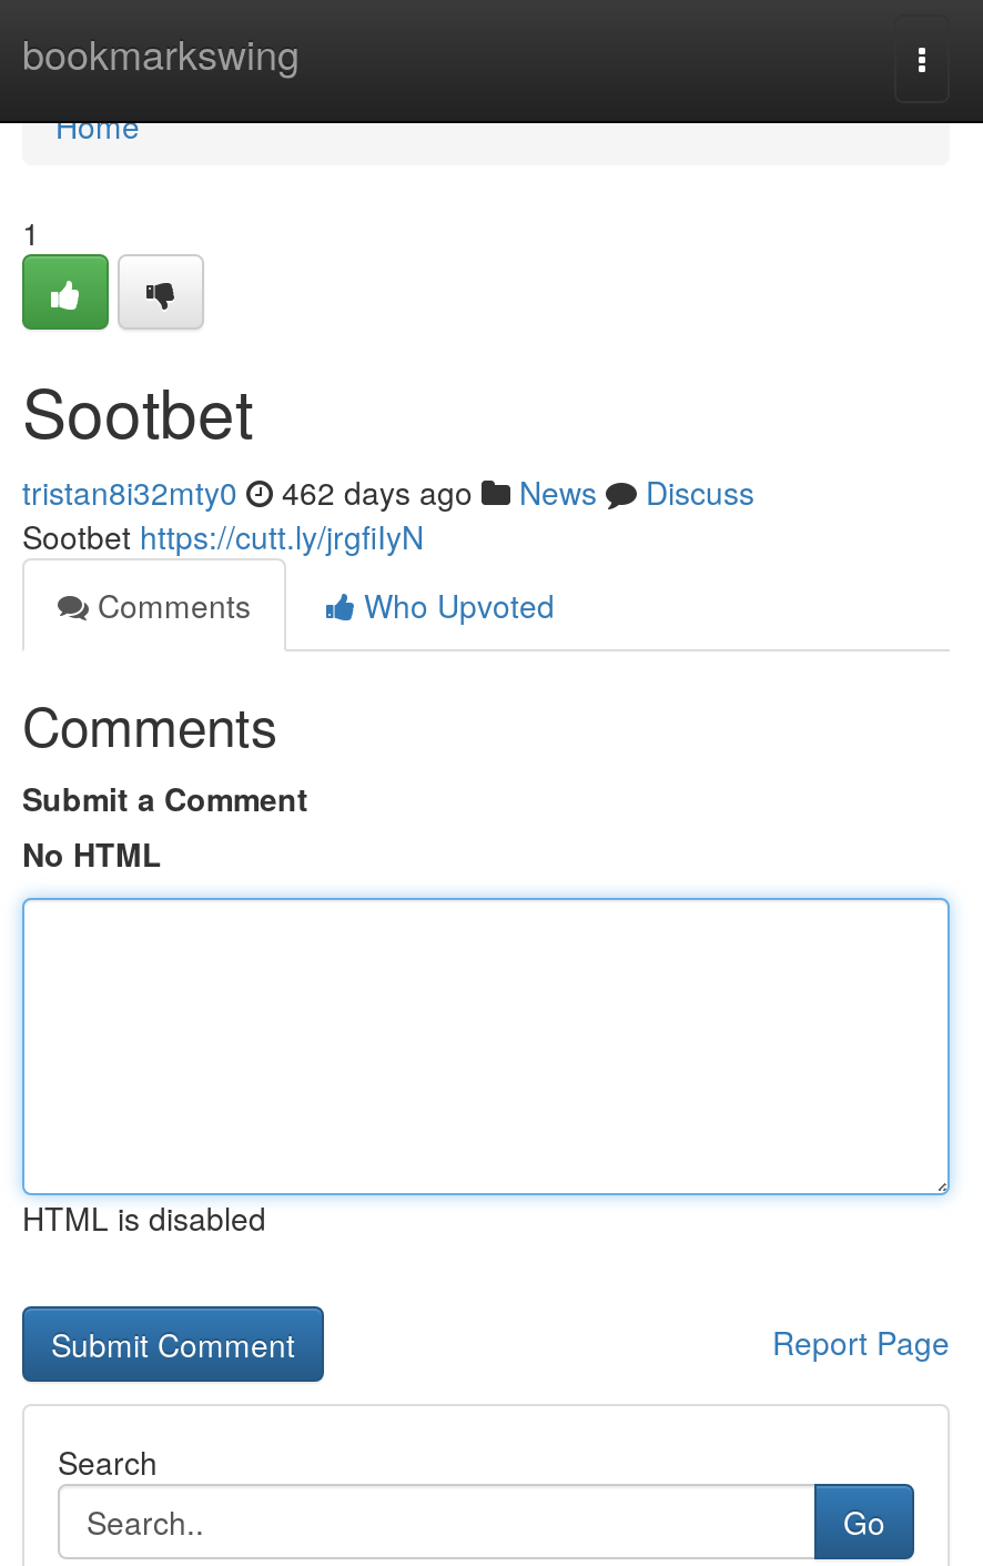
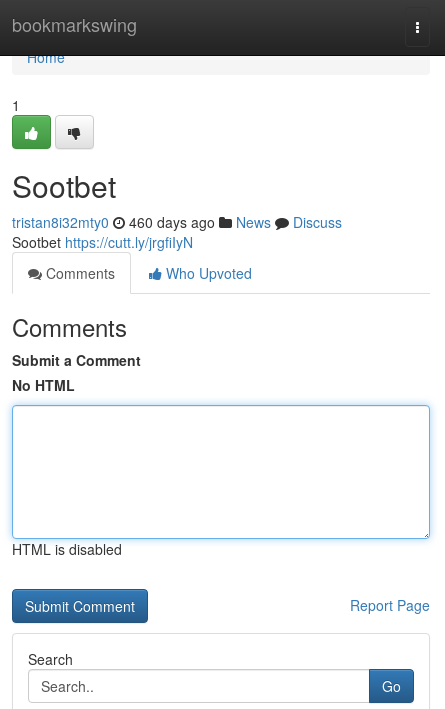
- tristan8i32mty0 462 days ago News Discuss
+ tristan8i32mty0 460 days ago News Discuss
